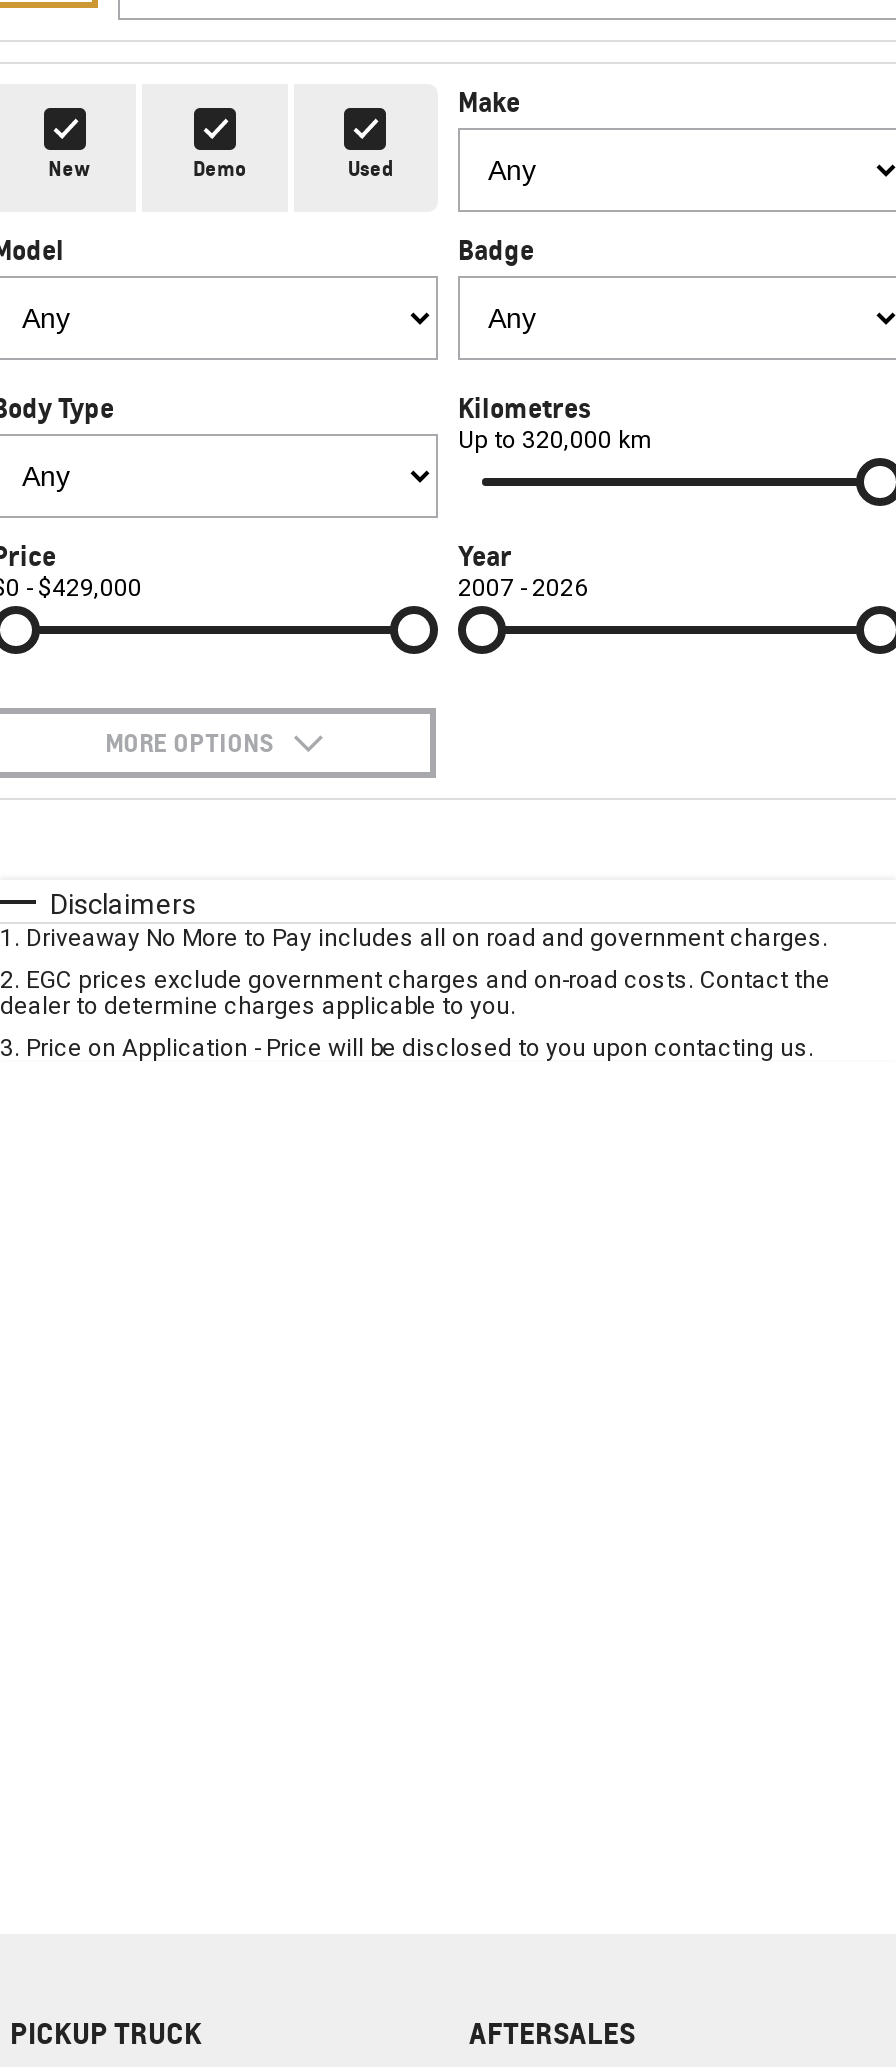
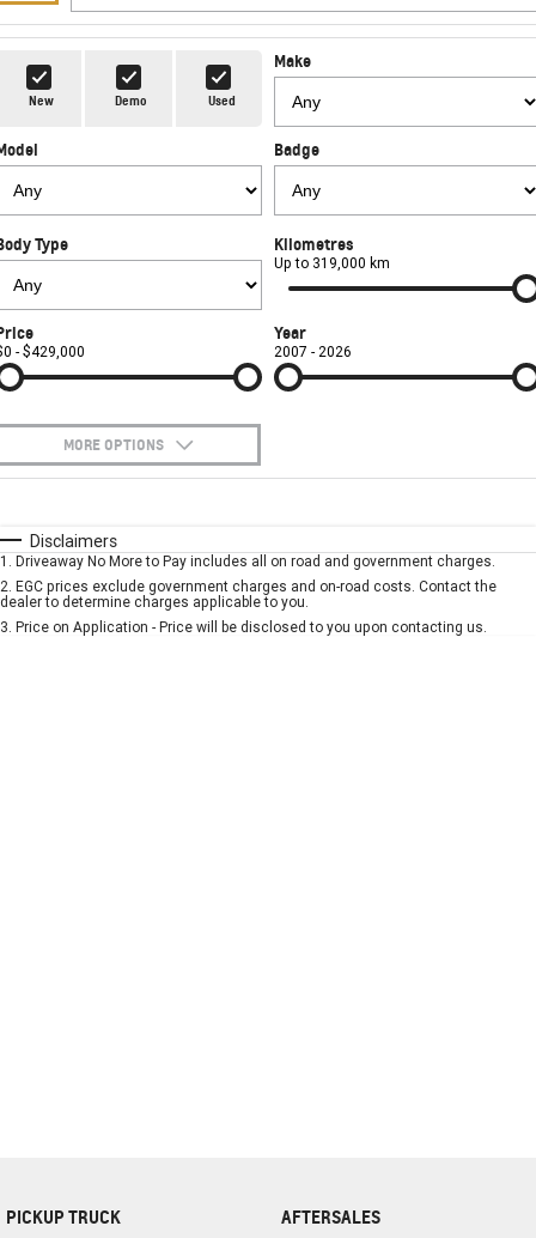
- Up to 320,000 km
+ Up to 319,000 km
